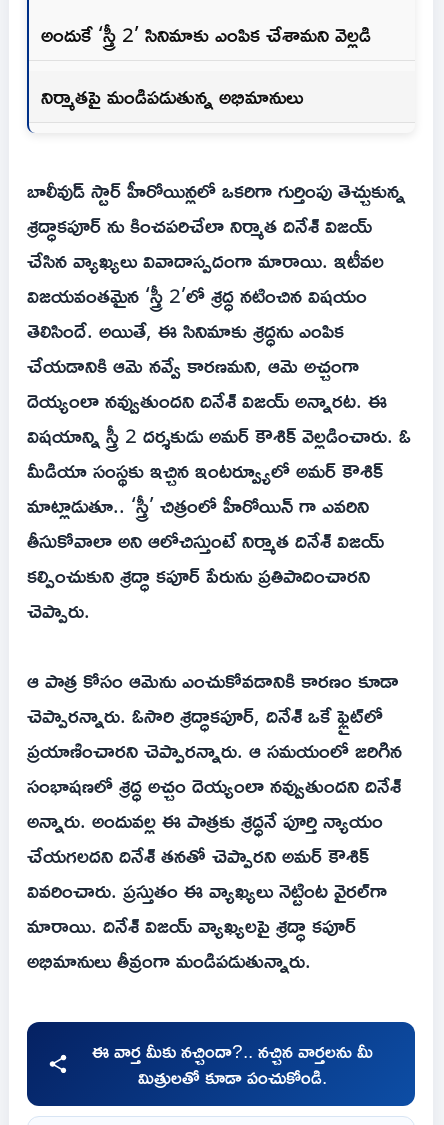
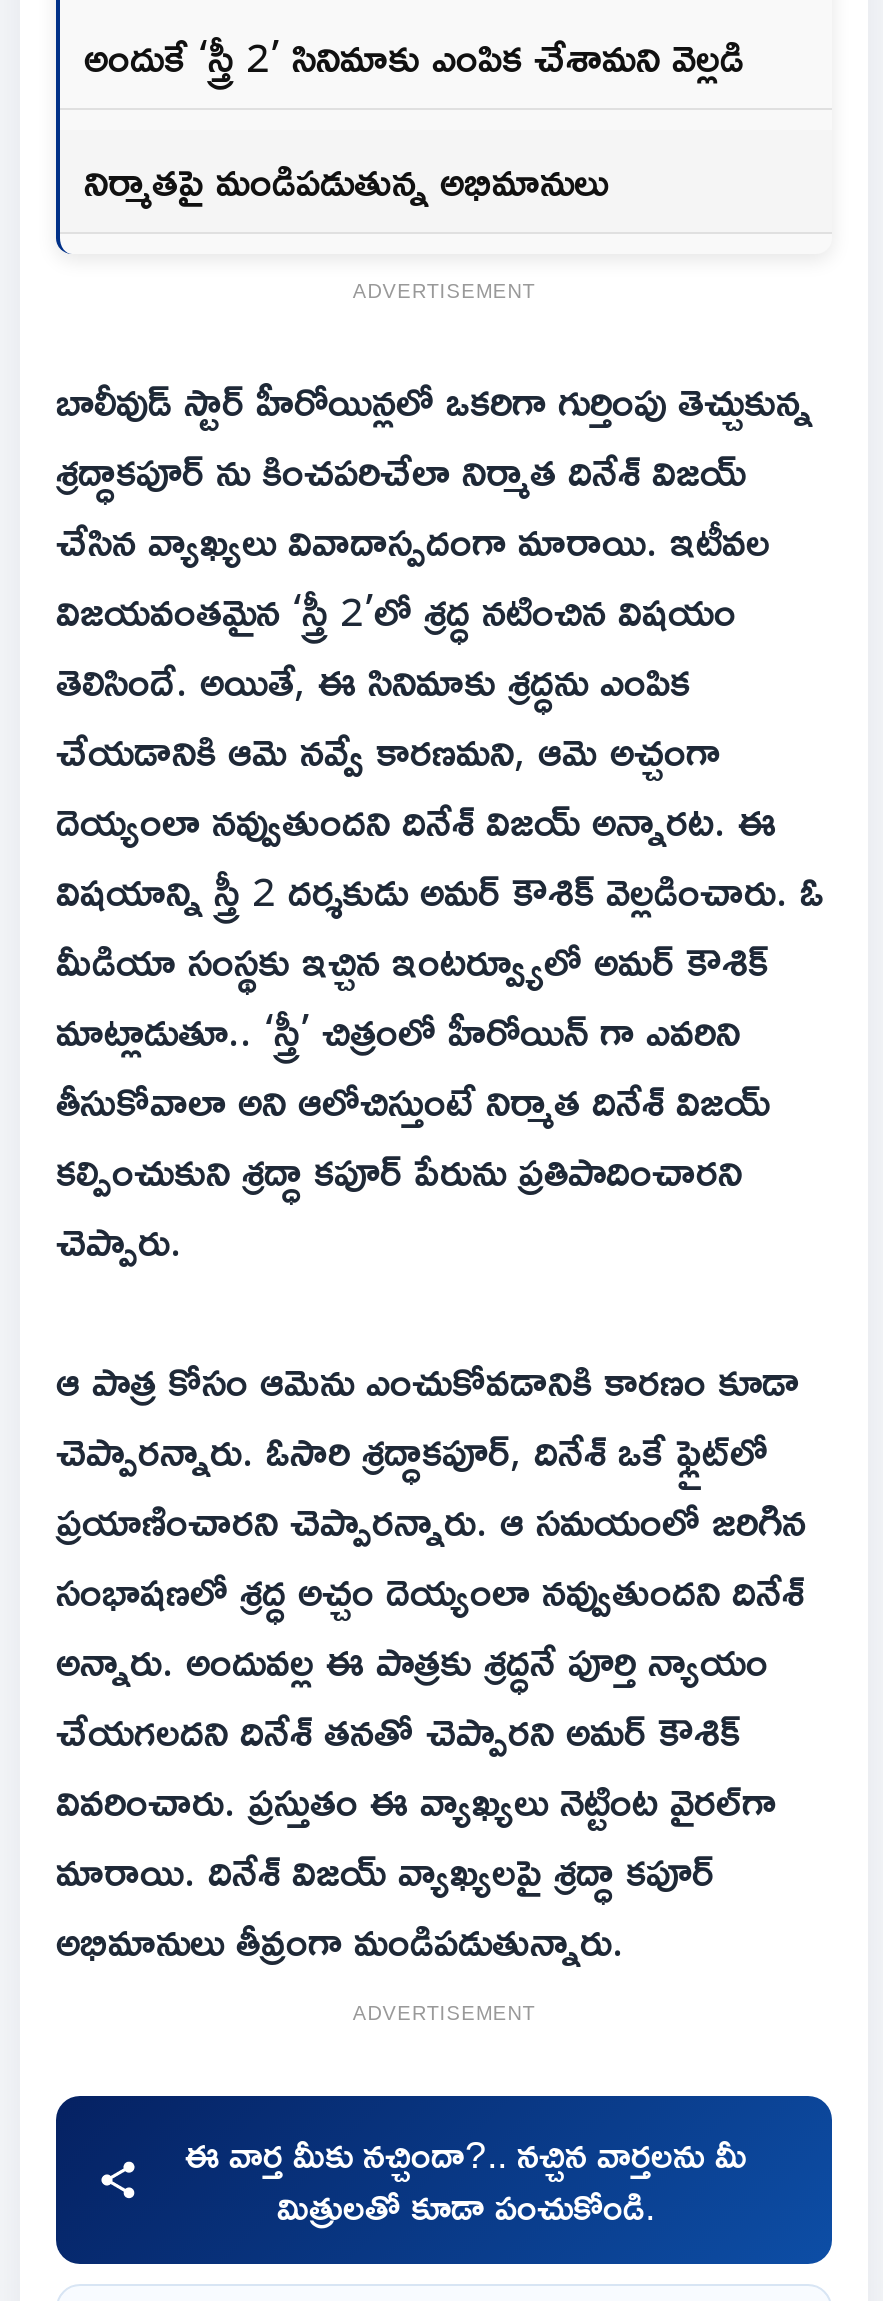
+ ADVERTISEMENT

+ ADVERTISEMENT
